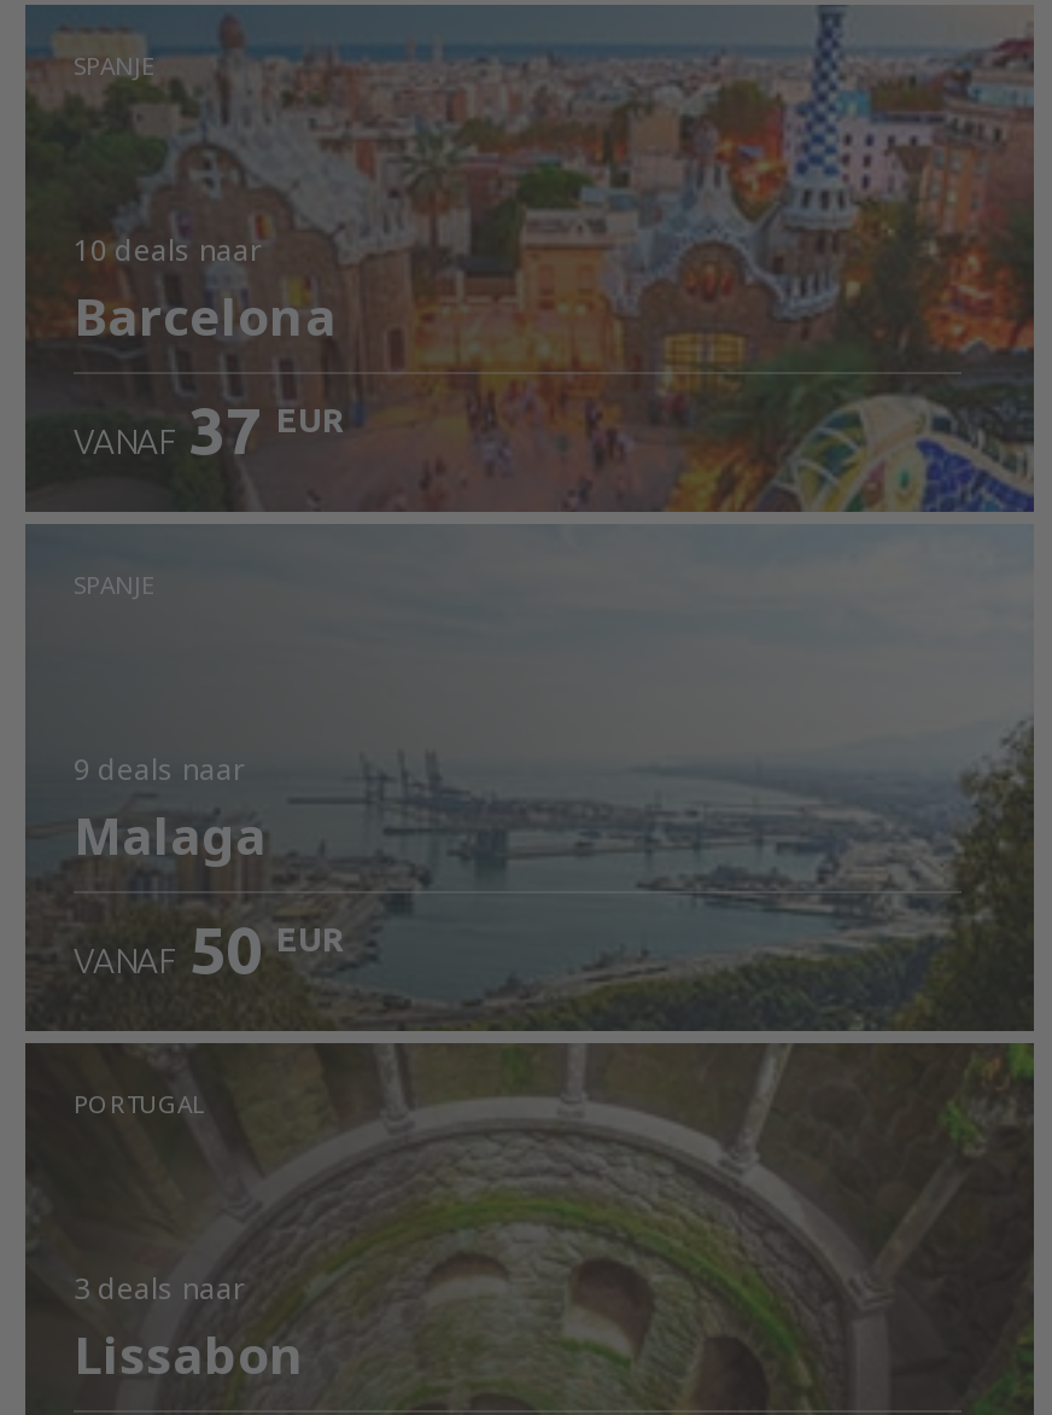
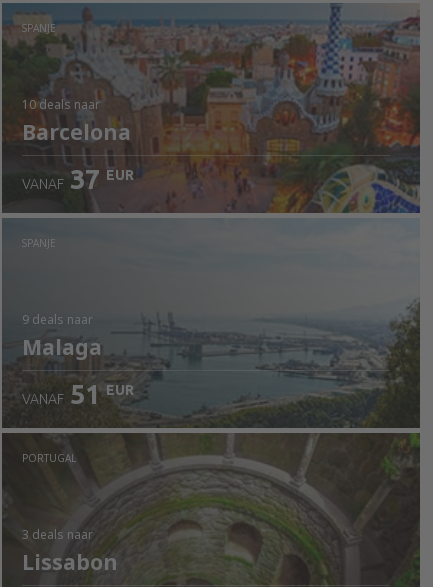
- VANAF 50 EUR
+ VANAF 51 EUR
